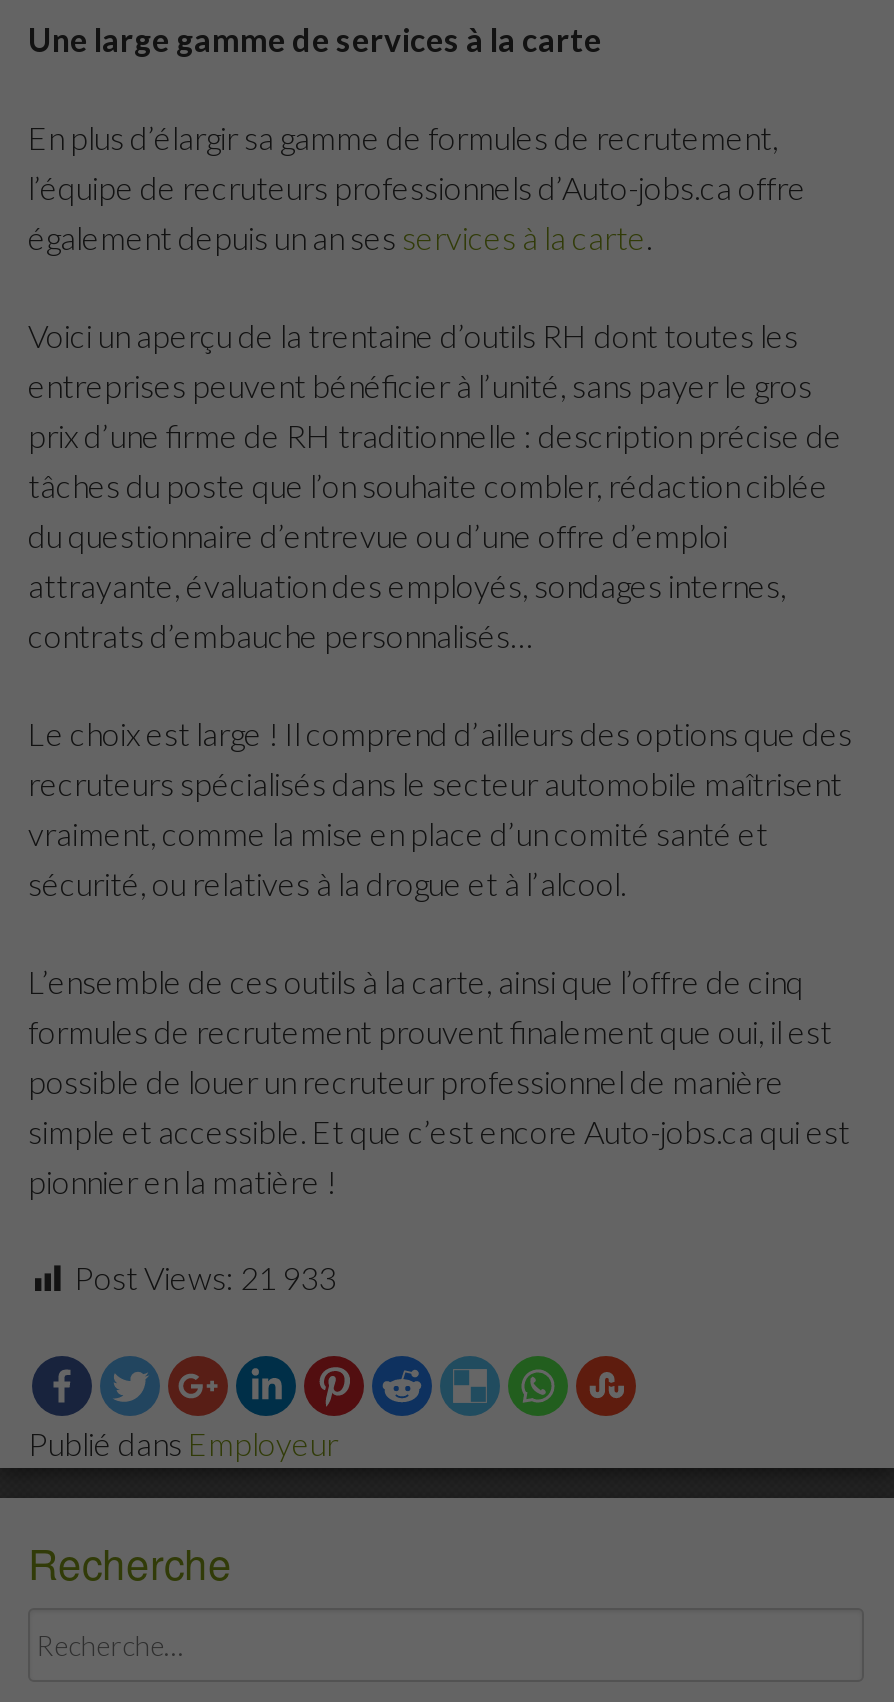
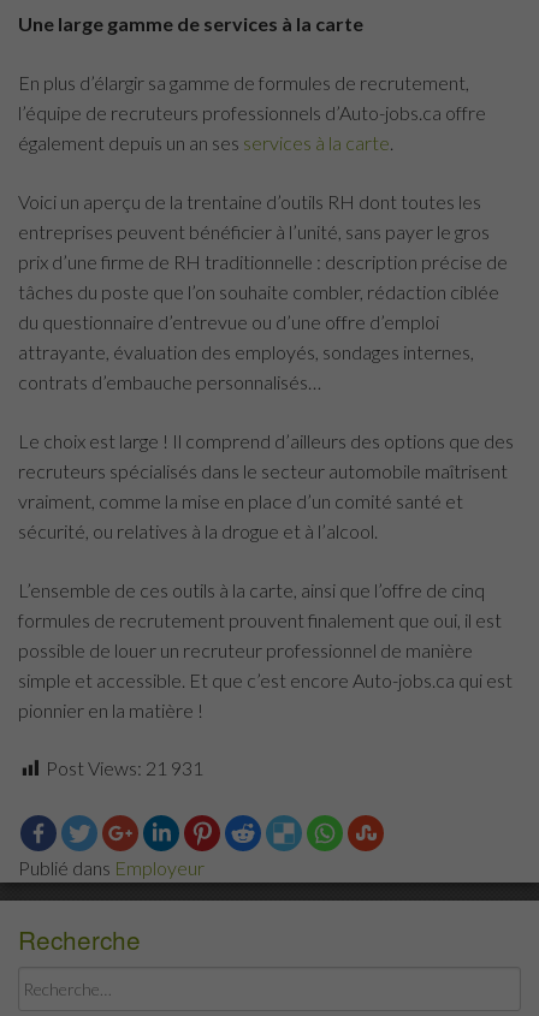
- Post Views: 21 933
+ Post Views: 21 931
